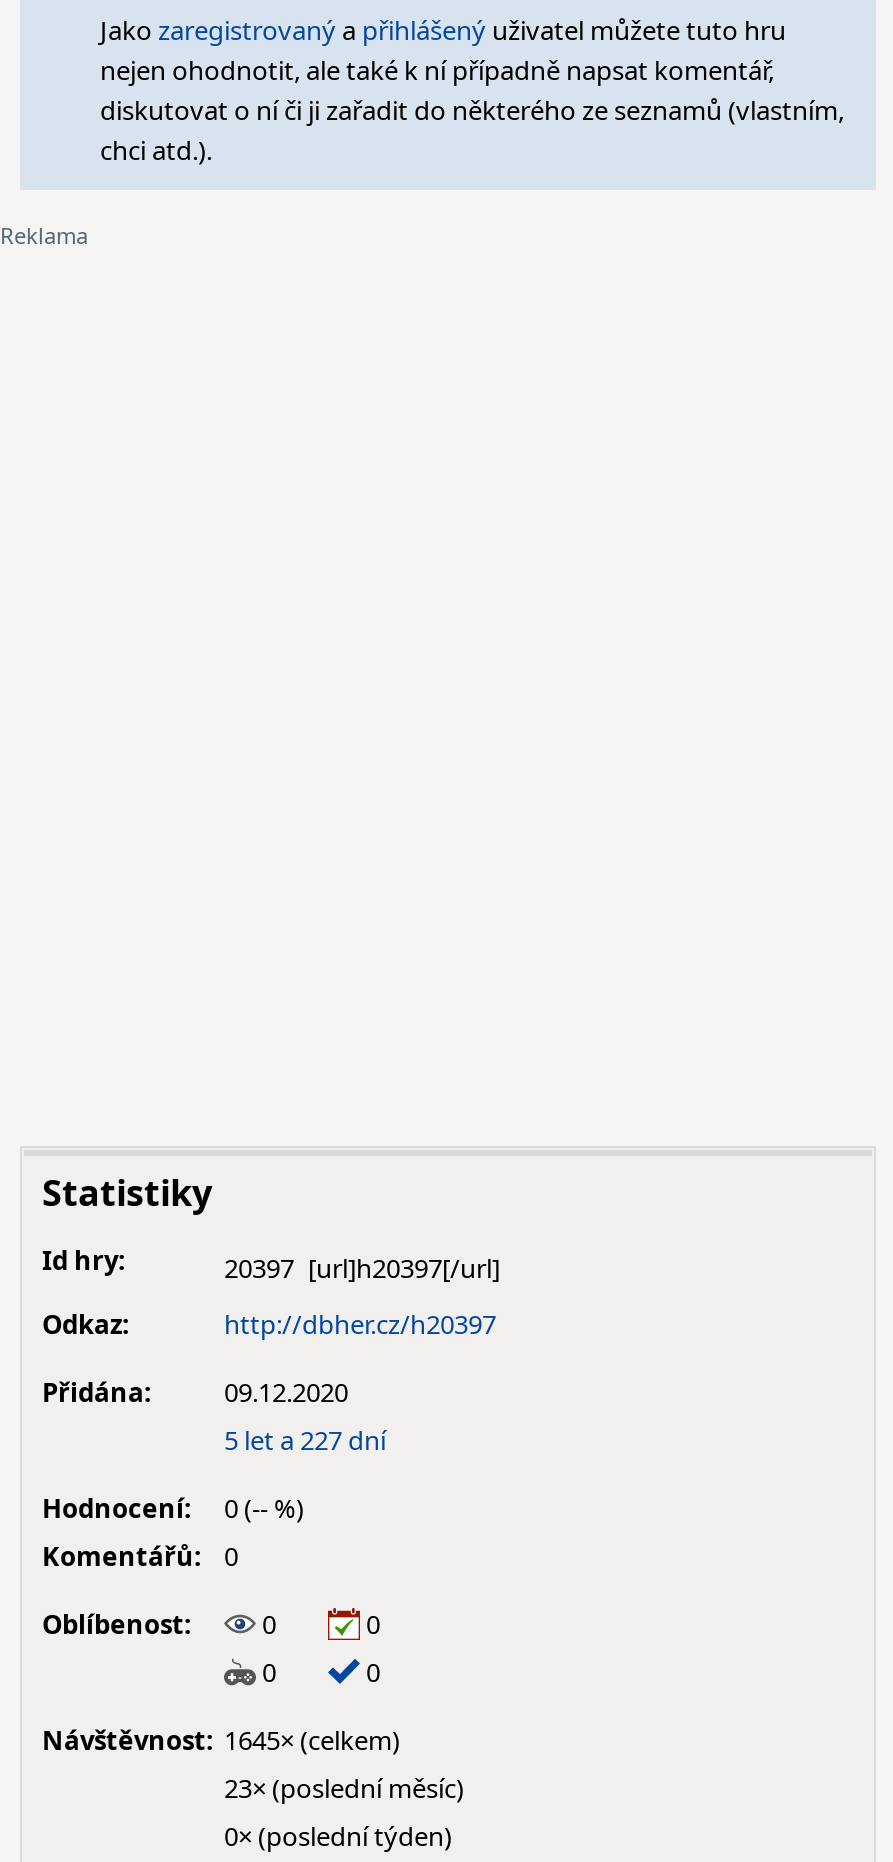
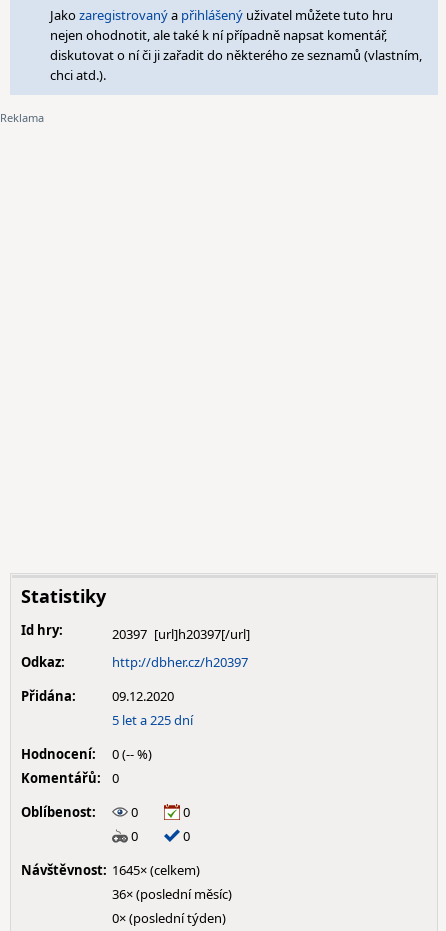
- 5 let a 227 dní
+ 5 let a 225 dní

- 23× (poslední měsíc)
+ 36× (poslední měsíc)
